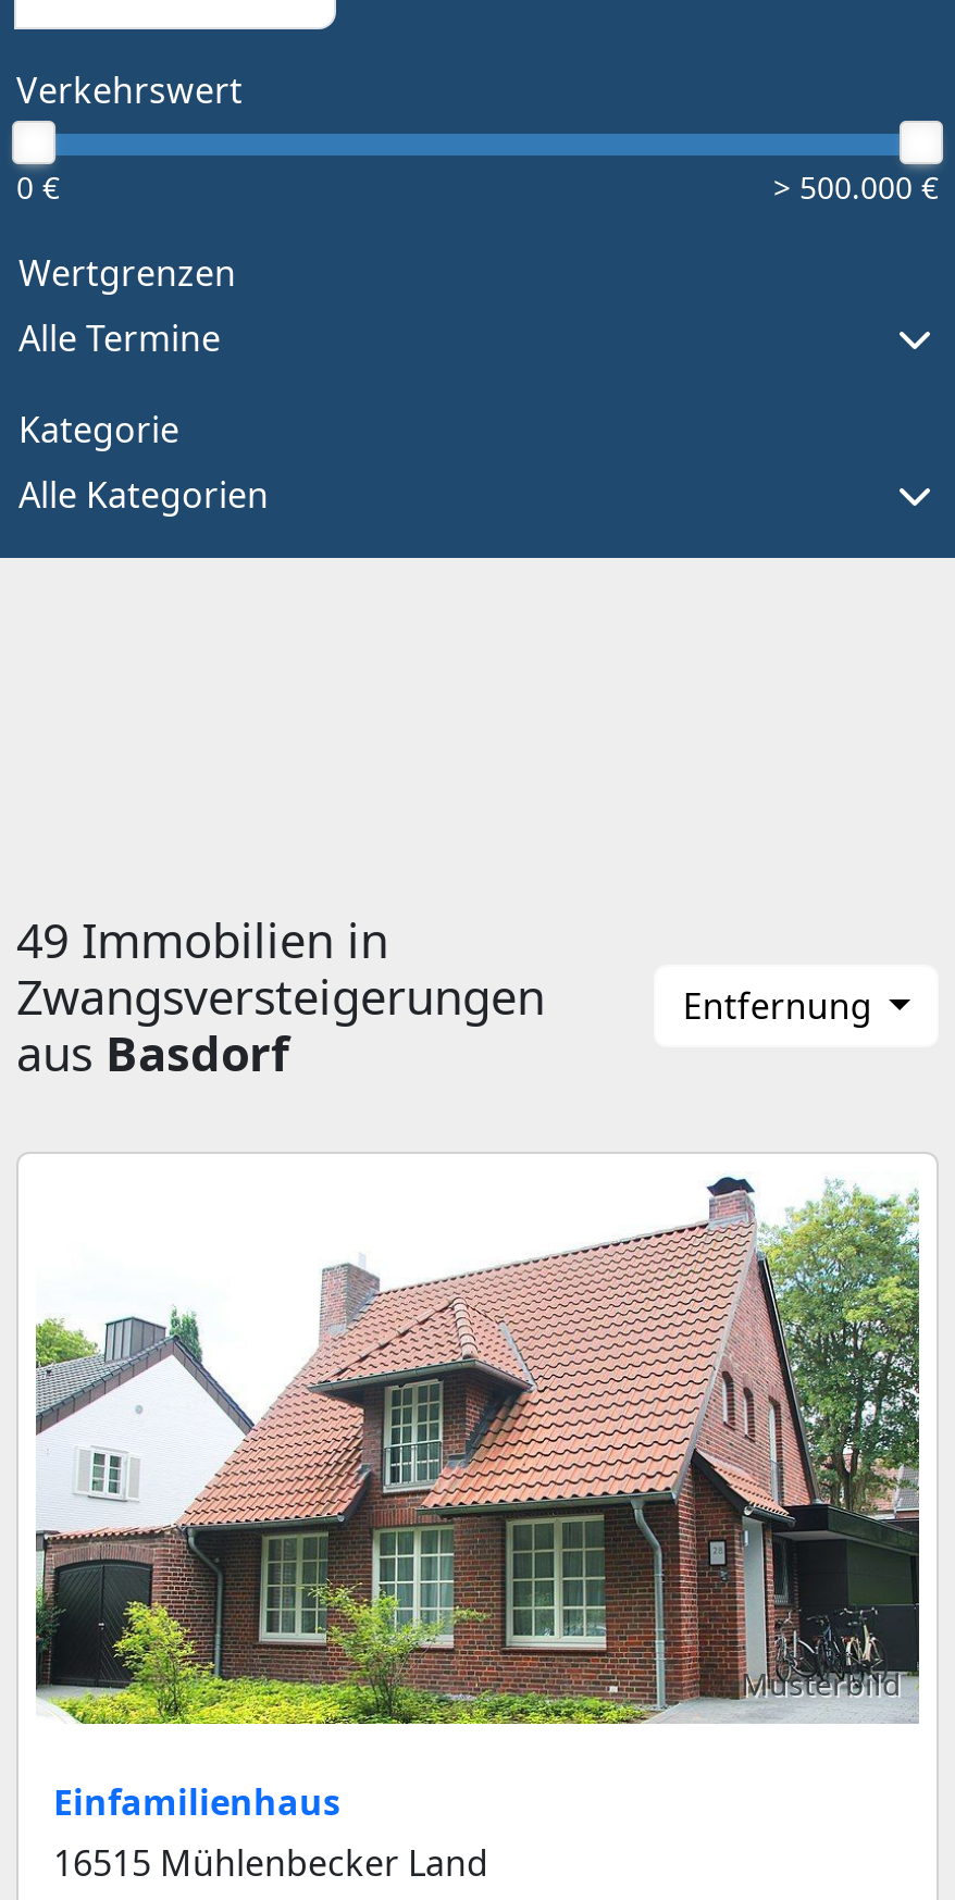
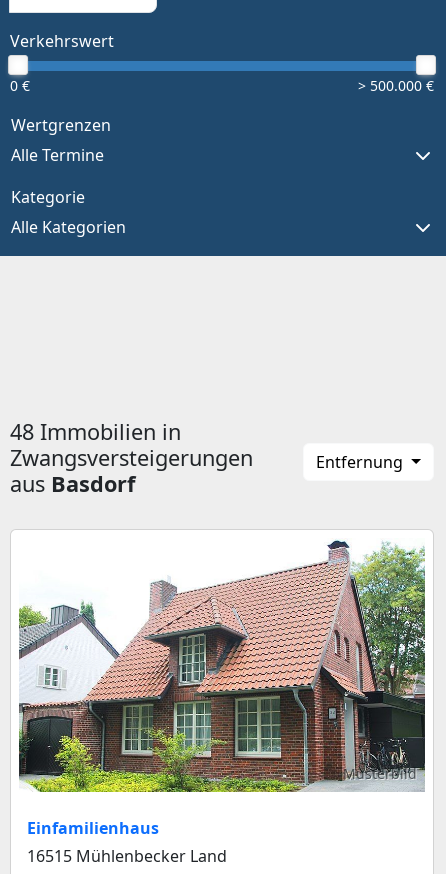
- 49 Immobilien in
+ 48 Immobilien in
